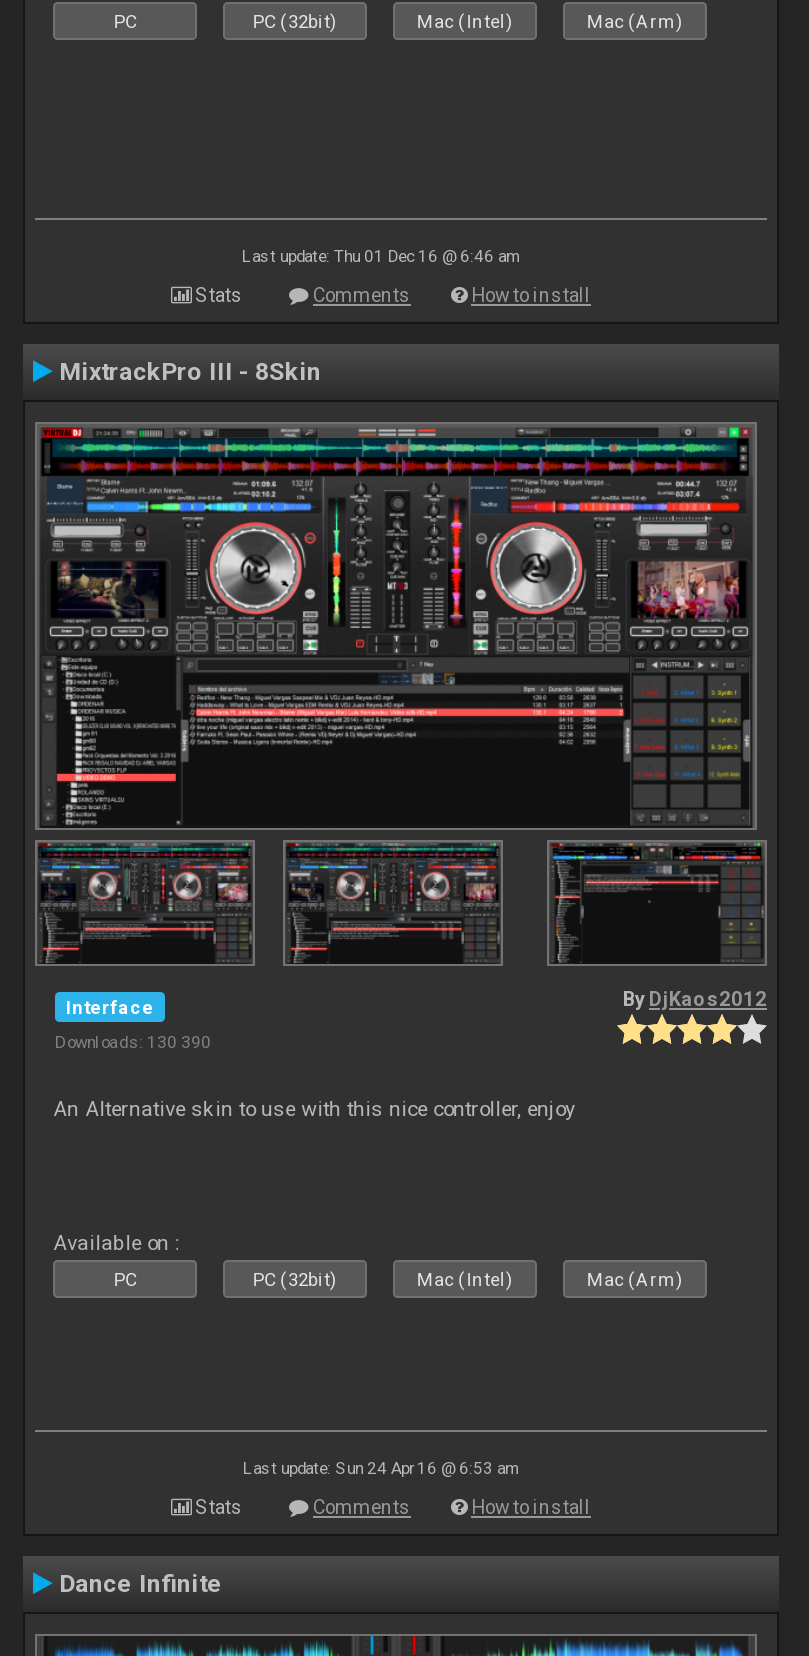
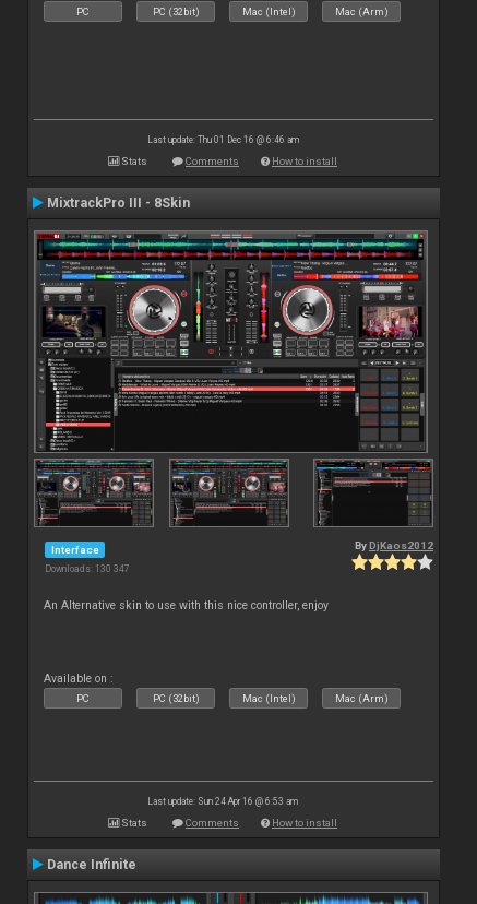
- Downloads: 130 390
+ Downloads: 130 347
